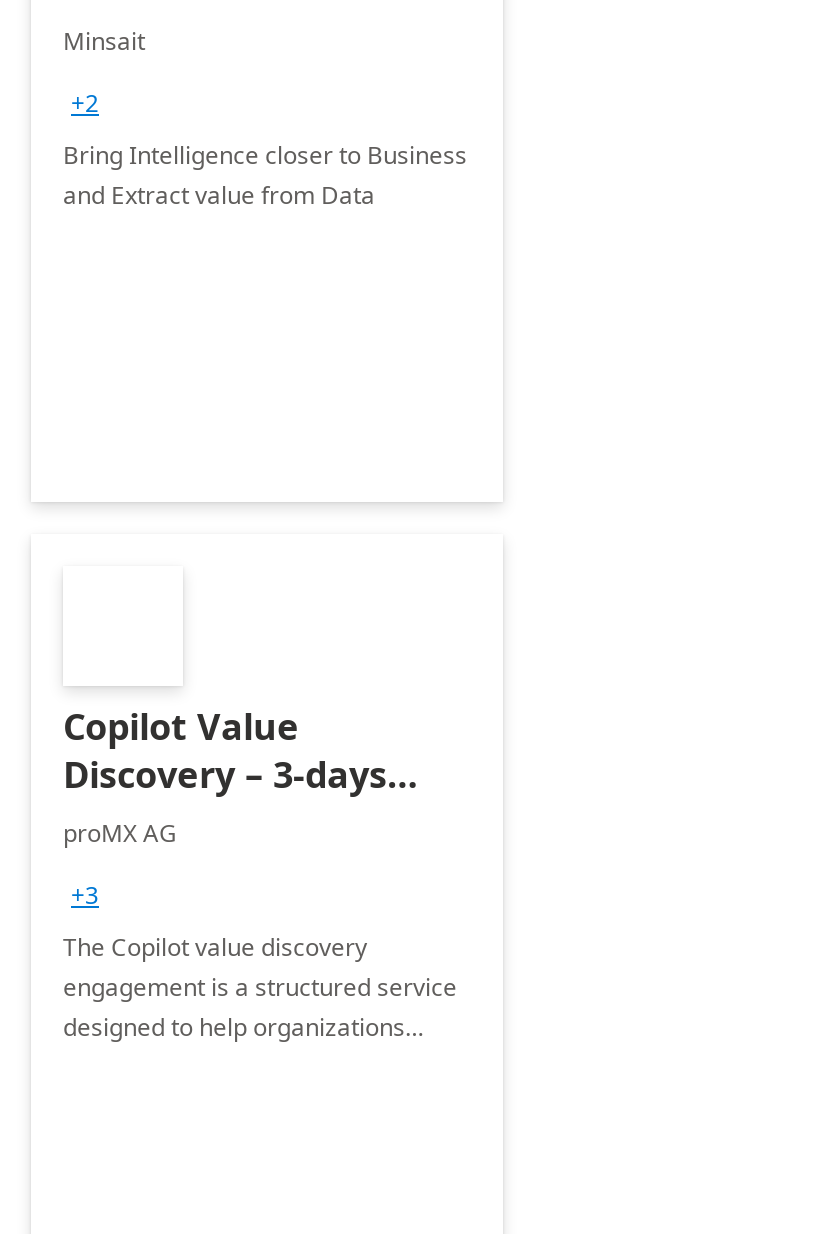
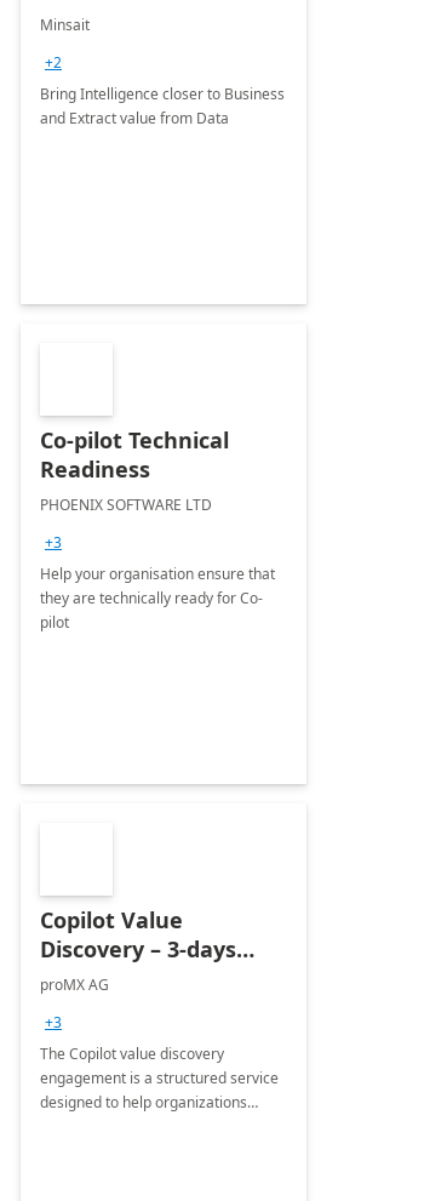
+ Co-pilot Technical
+ Readiness
+ PHOENIX SOFTWARE LTD
+ +3
+ Help your organisation ensure that
+ they are technically ready for Co-
+ pilot
